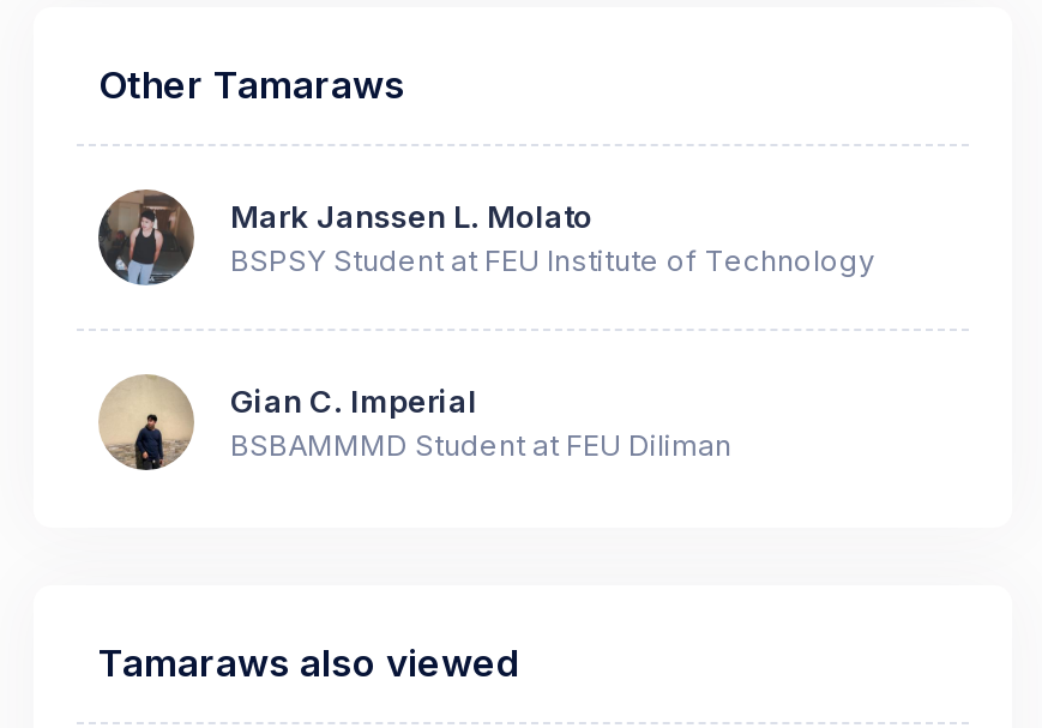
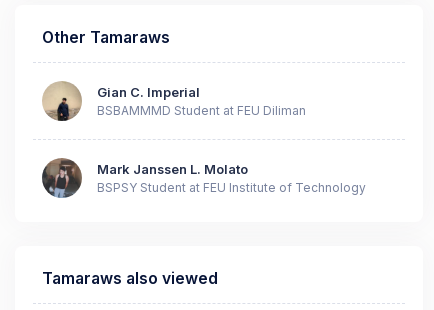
moved down: [image] | Mark Janssen L. Molato | BSPSY Student at FEU Institute of Technology

moved up: [image] | Gian C. Imperial | BSBAMMMD Student at FEU Diliman
